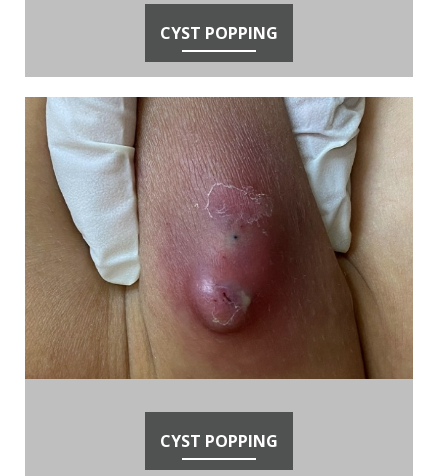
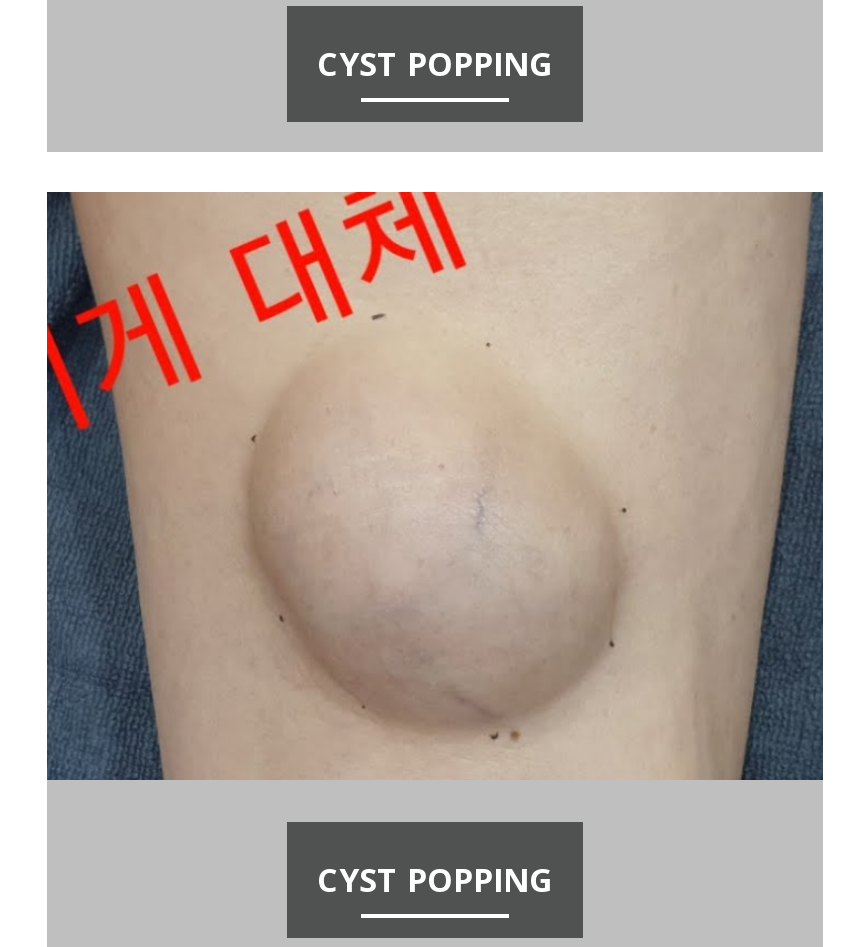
- [image]
+ [image]
